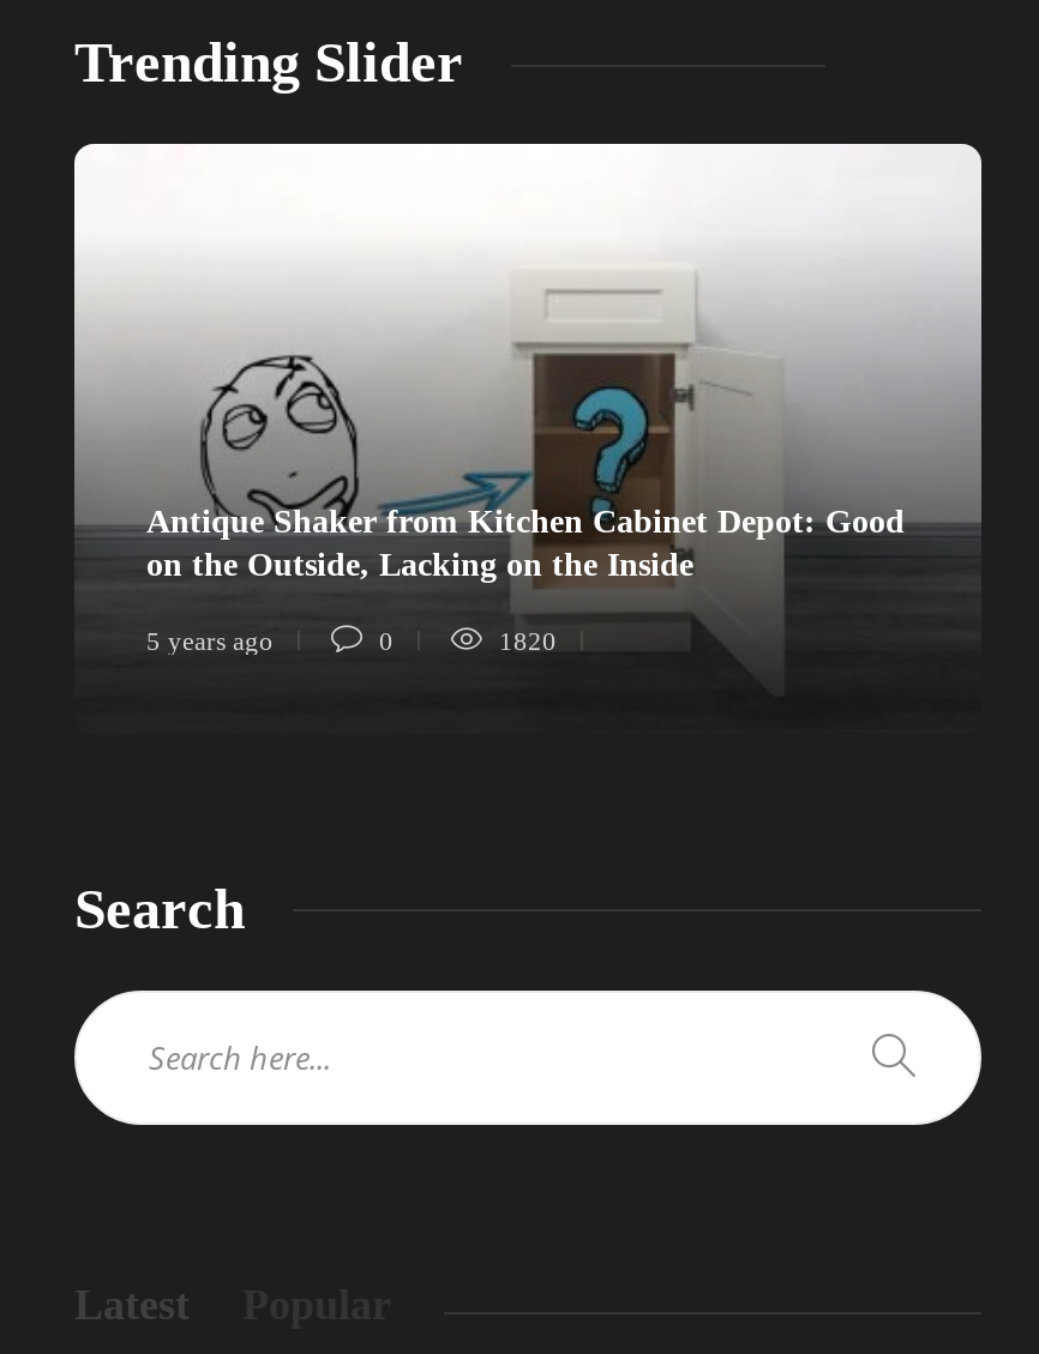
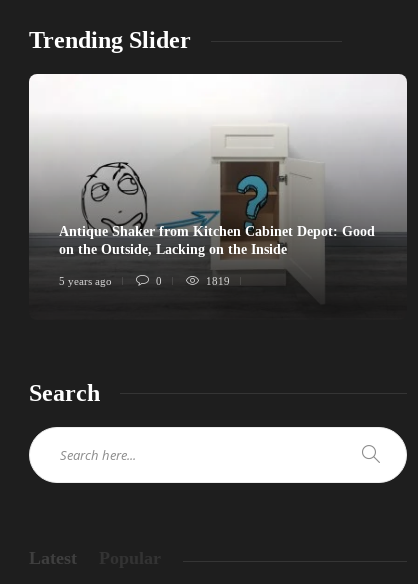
- 1820
+ 1819
